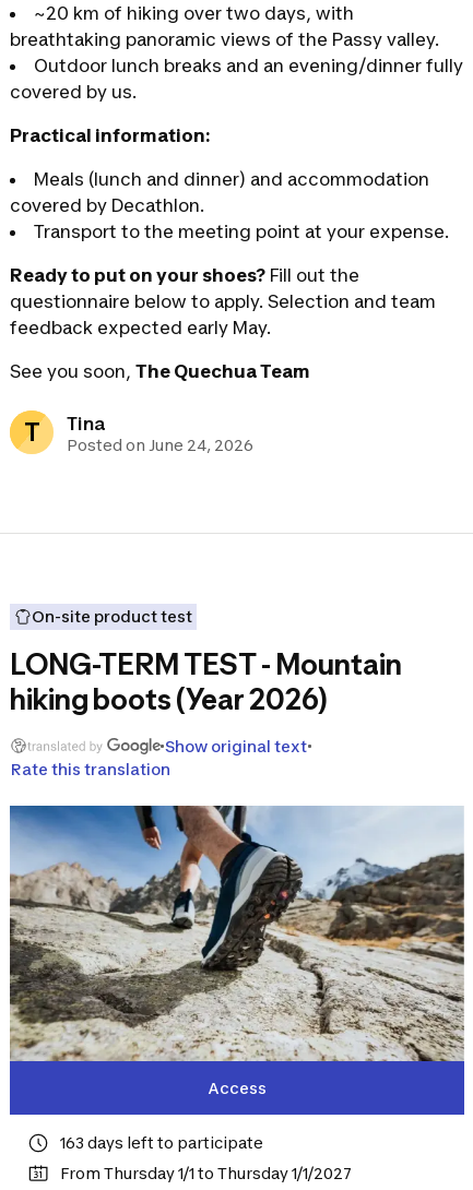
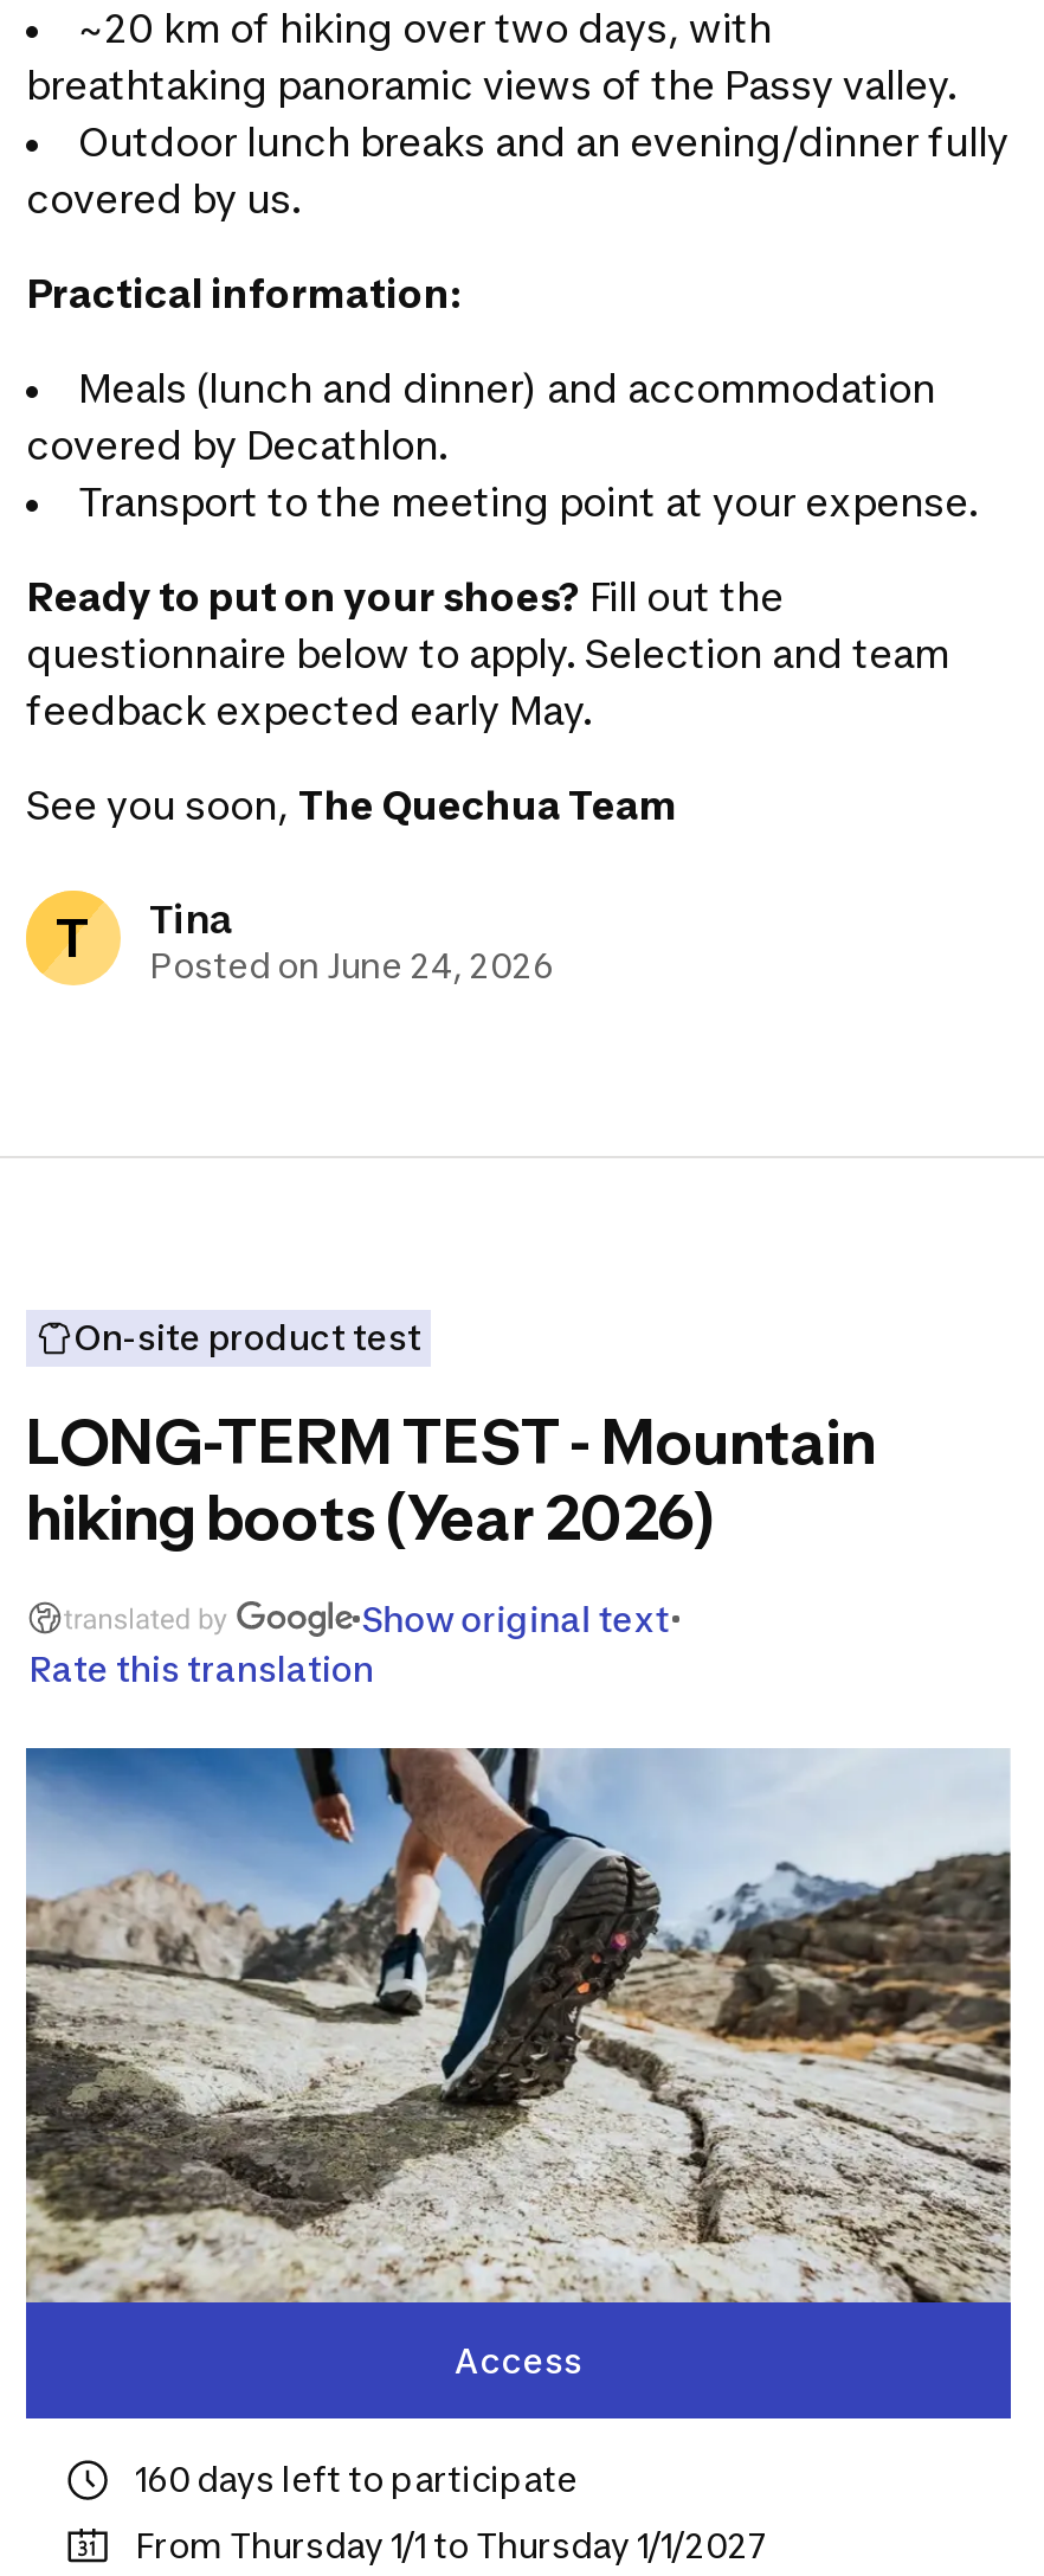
- 163 days left to participate
+ 160 days left to participate
